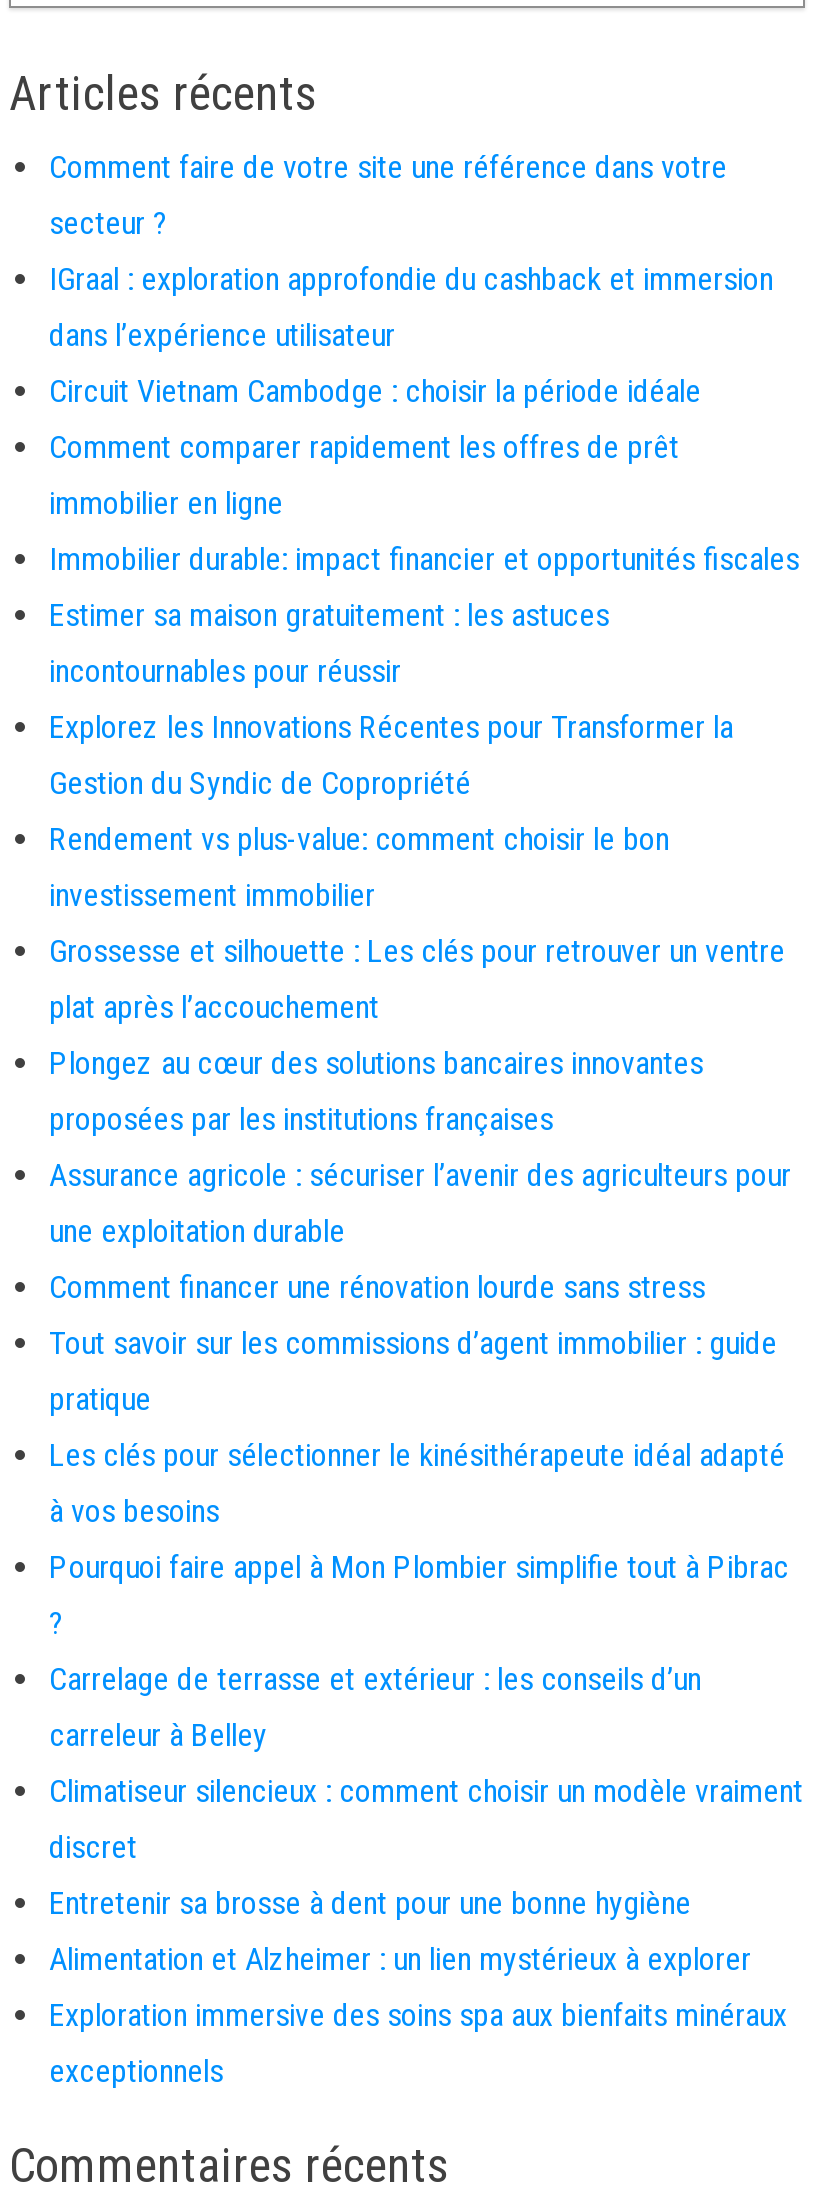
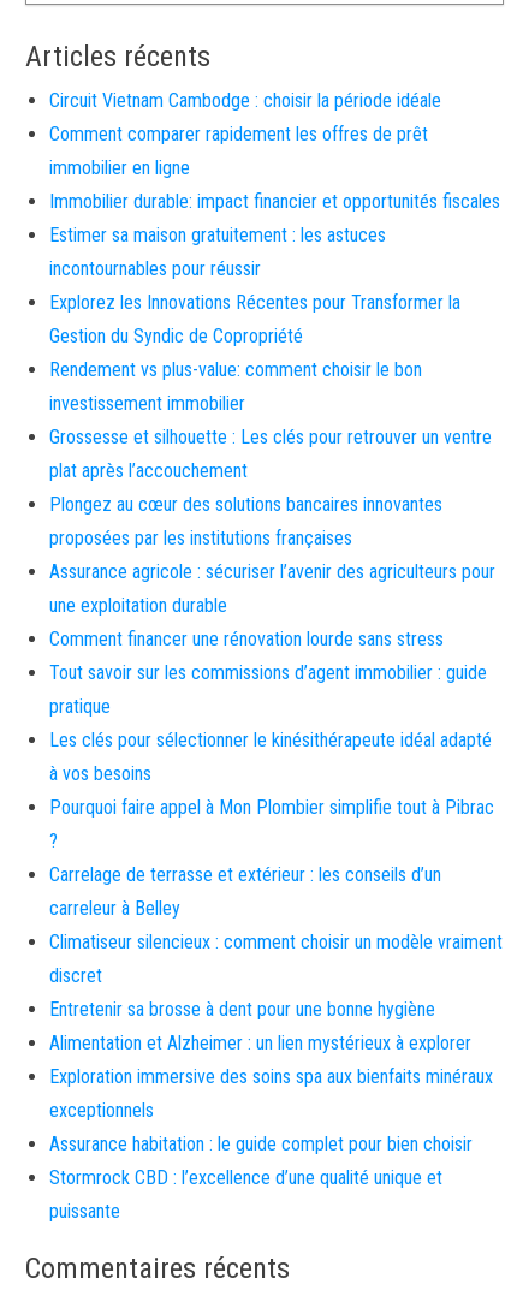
- Comment faire de votre site une référence dans votre
- secteur ?
- IGraal : exploration approfondie du cashback et immersion
- dans l’expérience utilisateur

moved up: Circuit Vietnam Cambodge : choisir la période idéale | Comment comparer rapidement les offres de prêt | immobilier en ligne | ... | Exploration immersive des soins spa aux bienfaits minéraux | exceptionnels

+ Assurance habitation : le guide complet pour bien choisir
+ Stormrock CBD : l’excellence d’une qualité unique et
+ puissante
